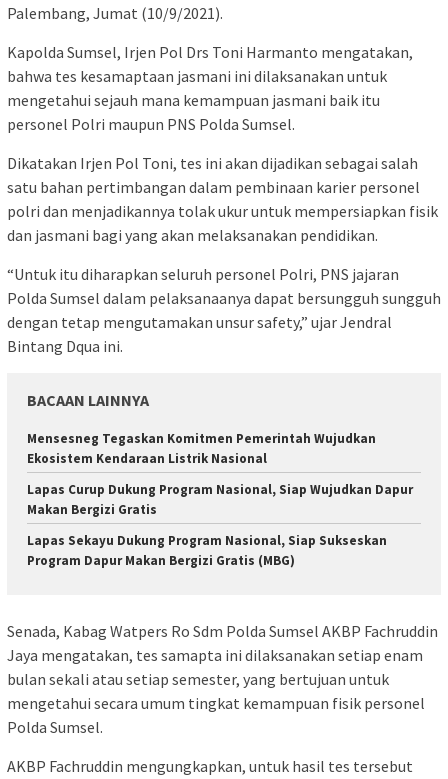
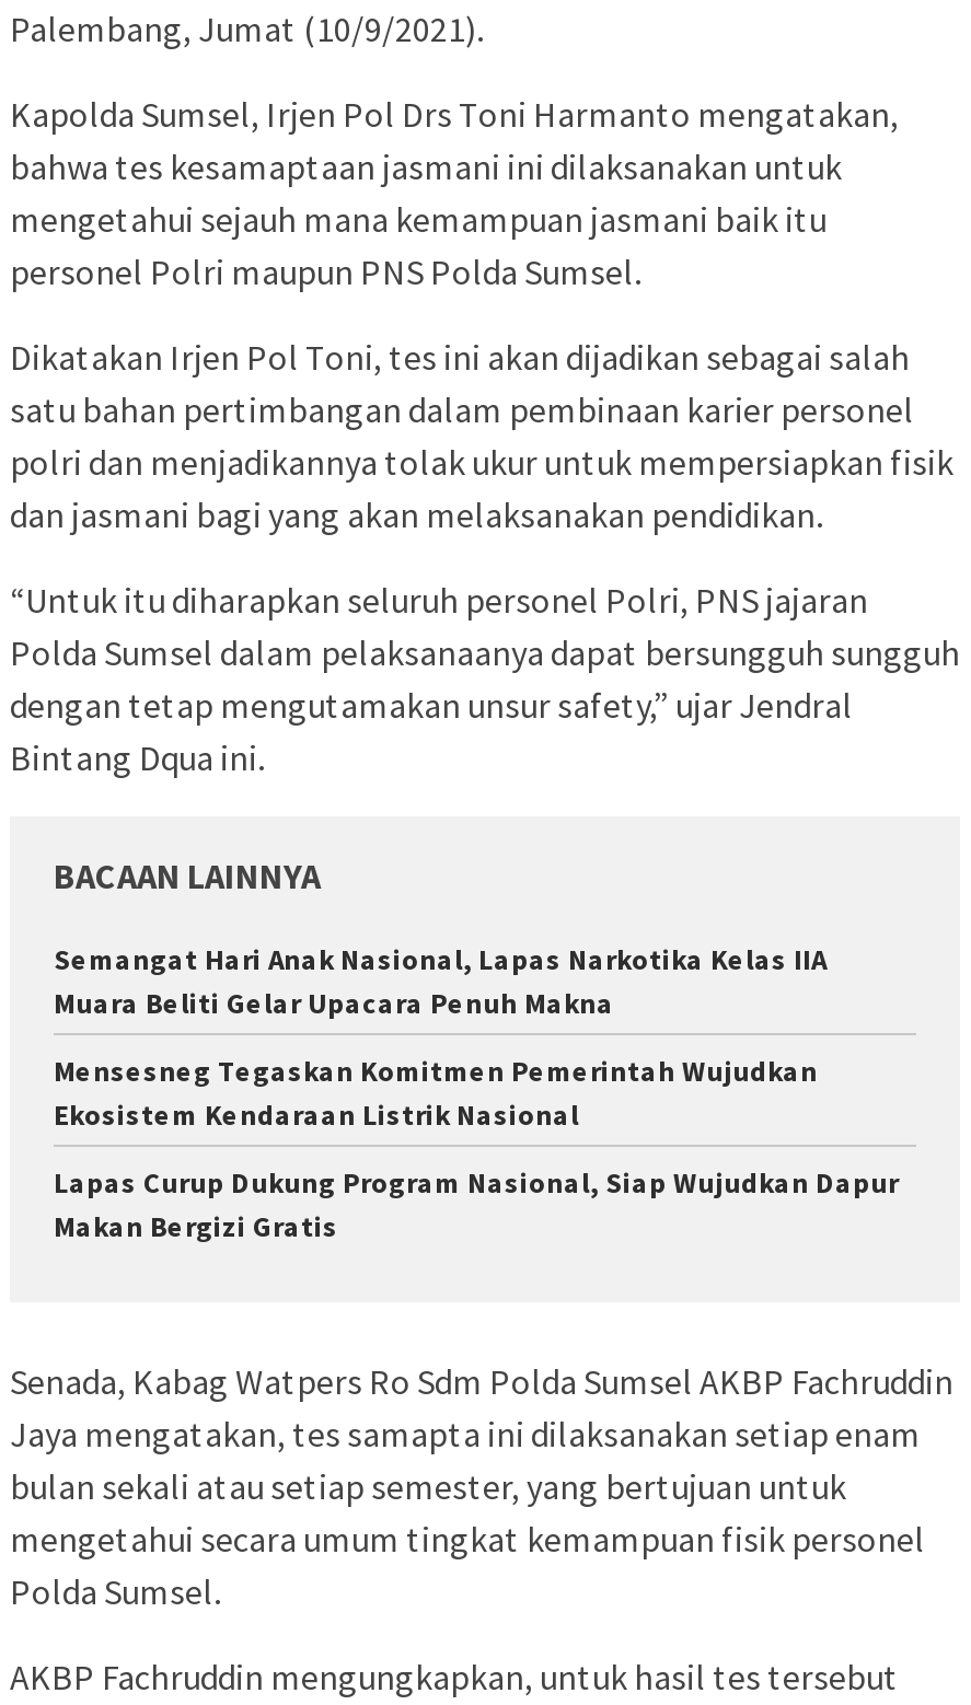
+ Semangat Hari Anak Nasional, Lapas Narkotika Kelas IIA
+ Muara Beliti Gelar Upacara Penuh Makna

moved down: Mensesneg Tegaskan Komitmen Pemerintah Wujudkan | Ekosistem Kendaraan Listrik Nasional | Lapas Curup Dukung Program Nasional, Siap Wujudkan Dapur | Makan Bergizi Gratis

- Lapas Sekayu Dukung Program Nasional, Siap Sukseskan
- Program Dapur Makan Bergizi Gratis (MBG)
